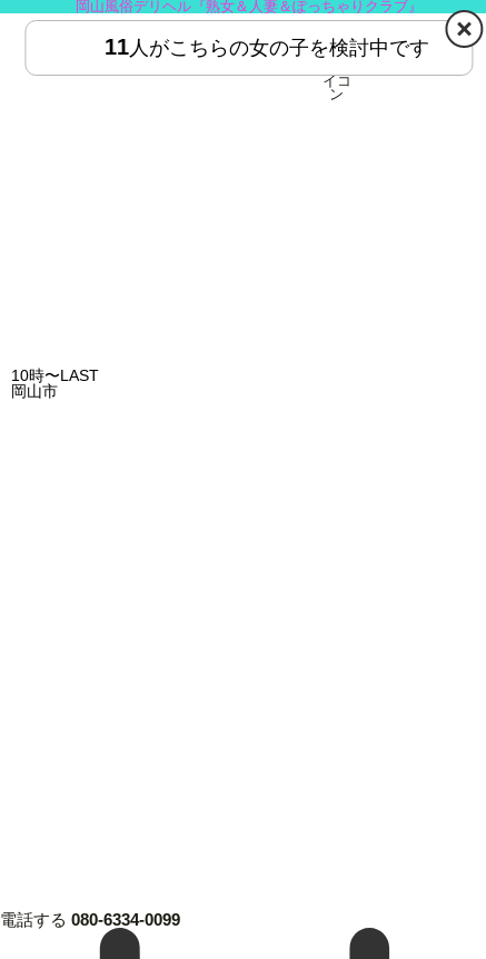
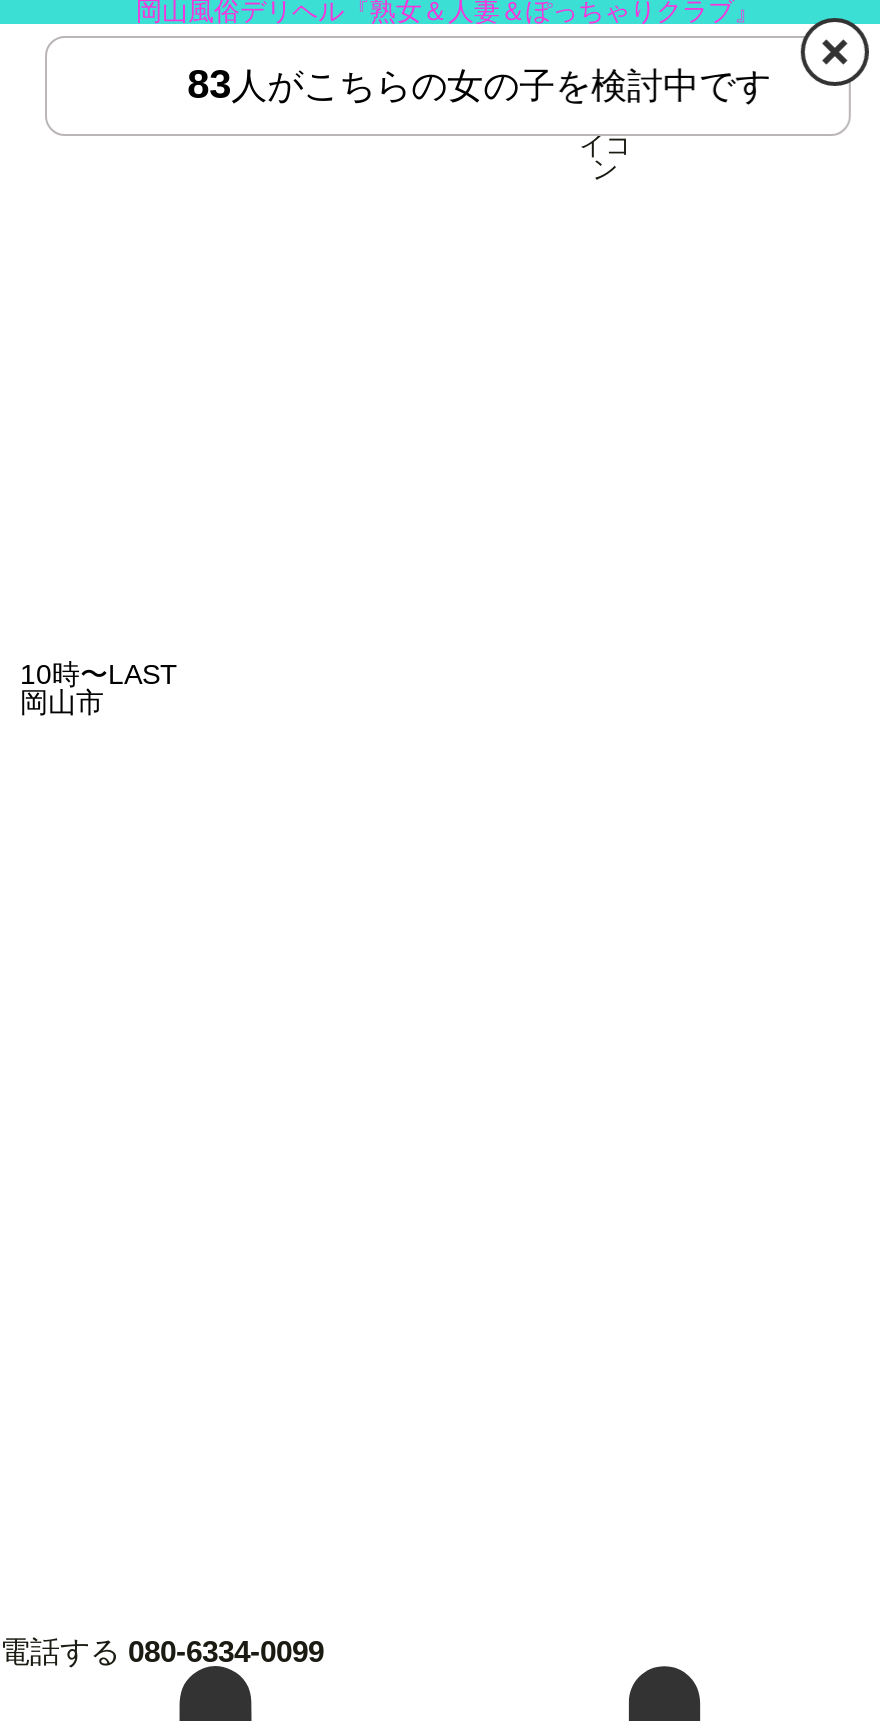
- 11人がこちらの女の子を検討中です
+ 83人がこちらの女の子を検討中です
